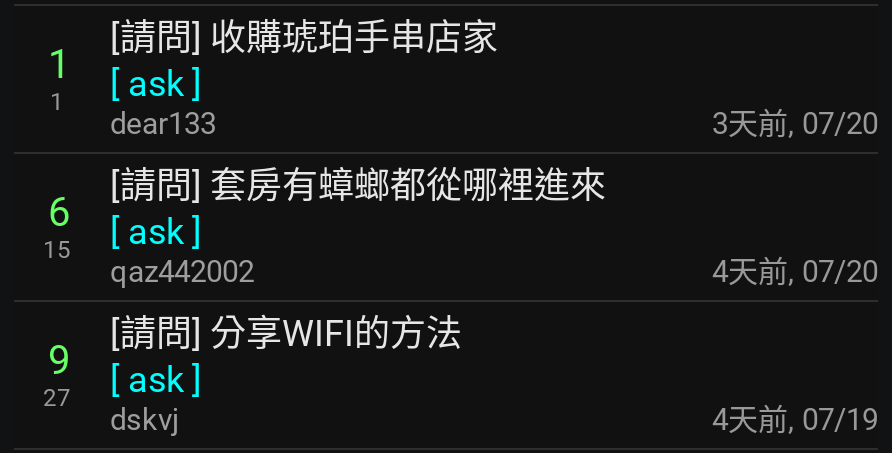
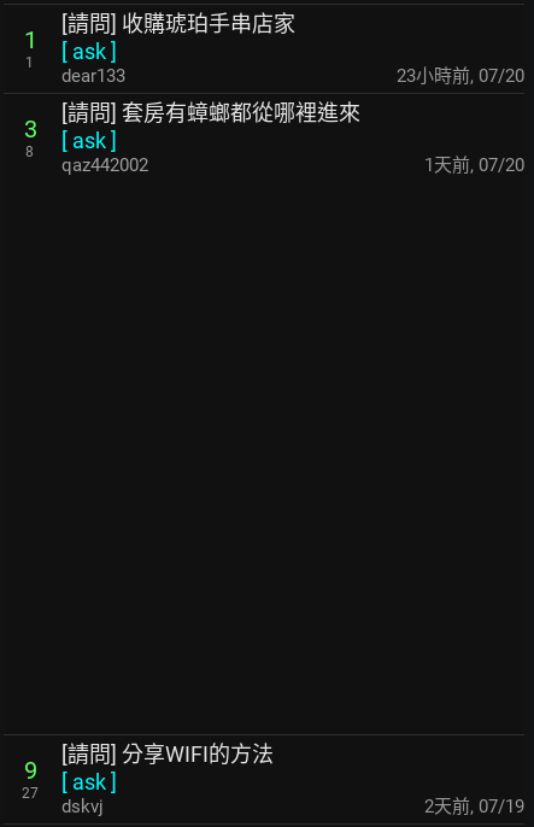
- 3天前, 07/20
+ 23小時前, 07/20

- 6
- 15
+ 3
+ 8

- 4天前, 07/20
+ 1天前, 07/20

- 4天前, 07/19
+ 2天前, 07/19
